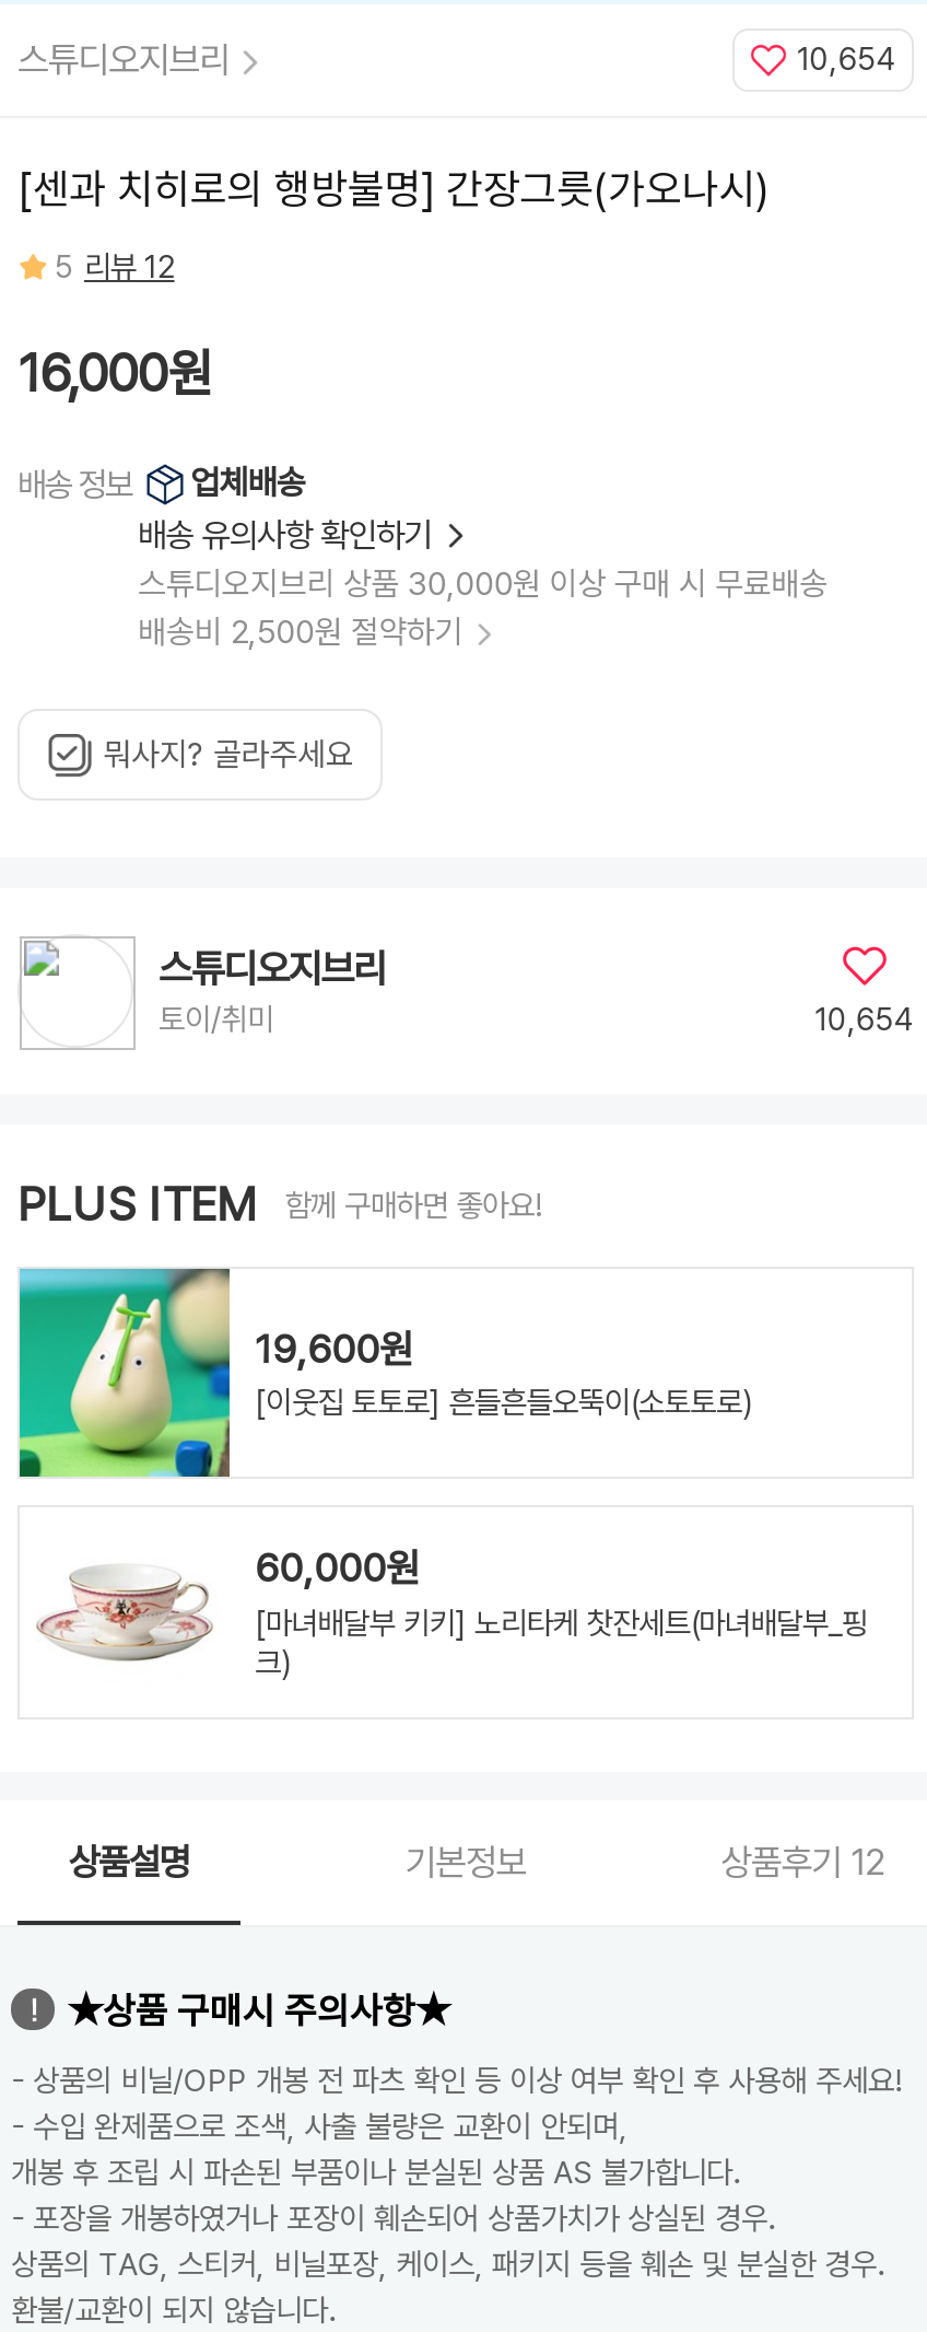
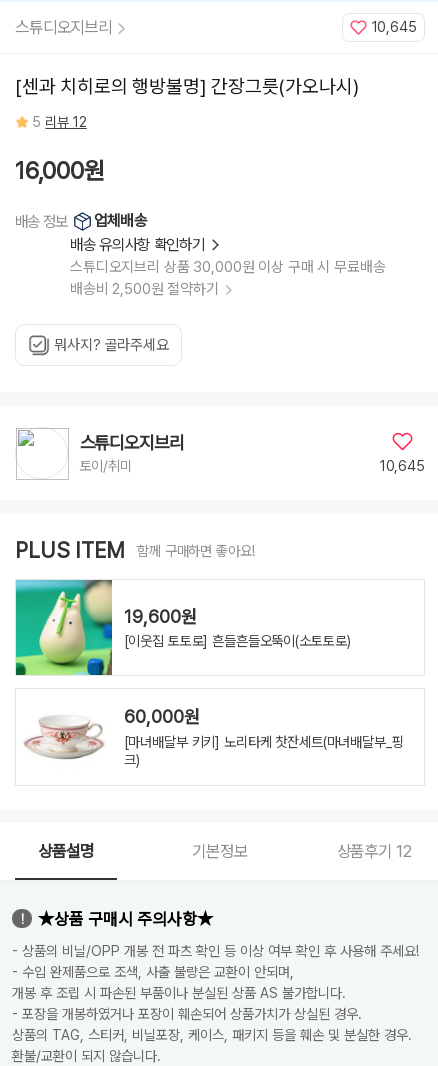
- 10,654
+ 10,645

- 10,654
+ 10,645
